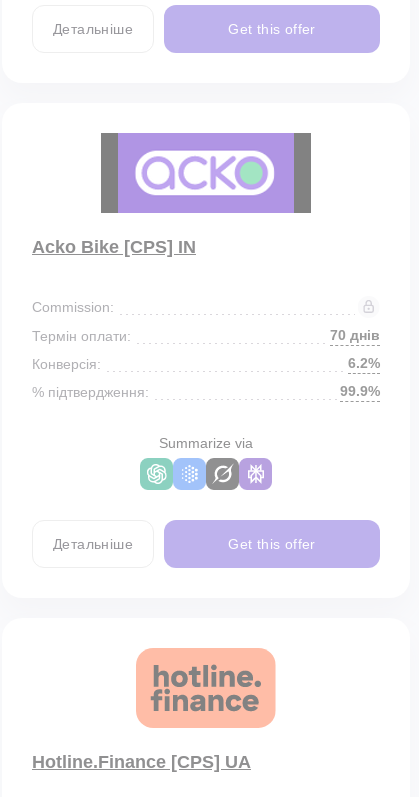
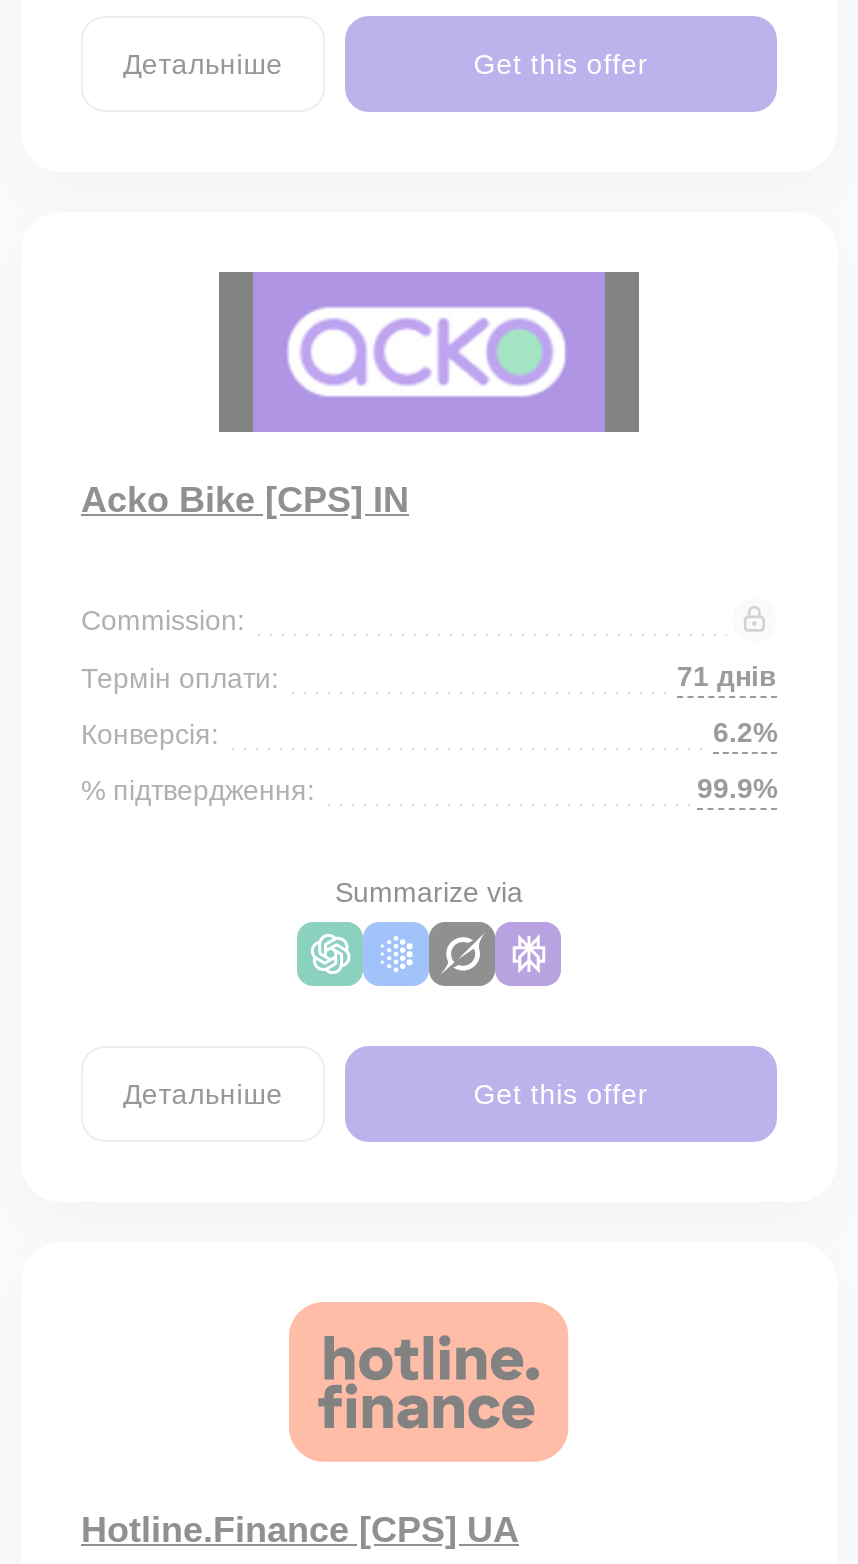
- 70 днів
+ 71 днів
